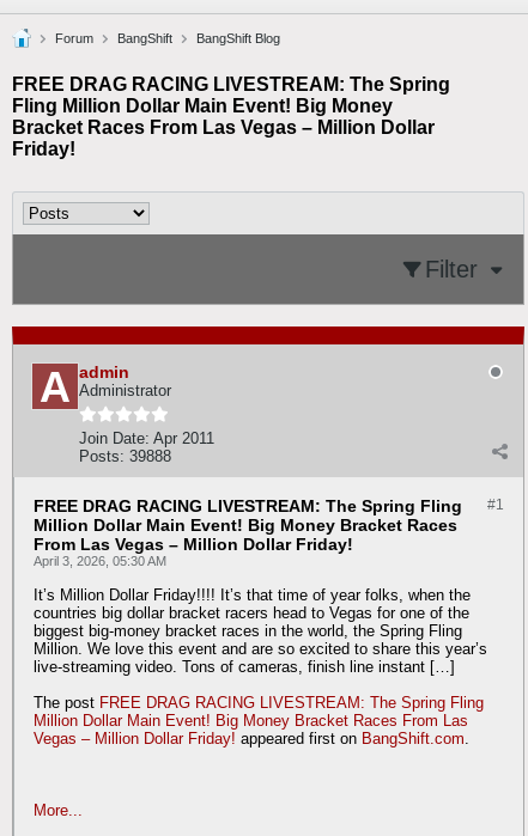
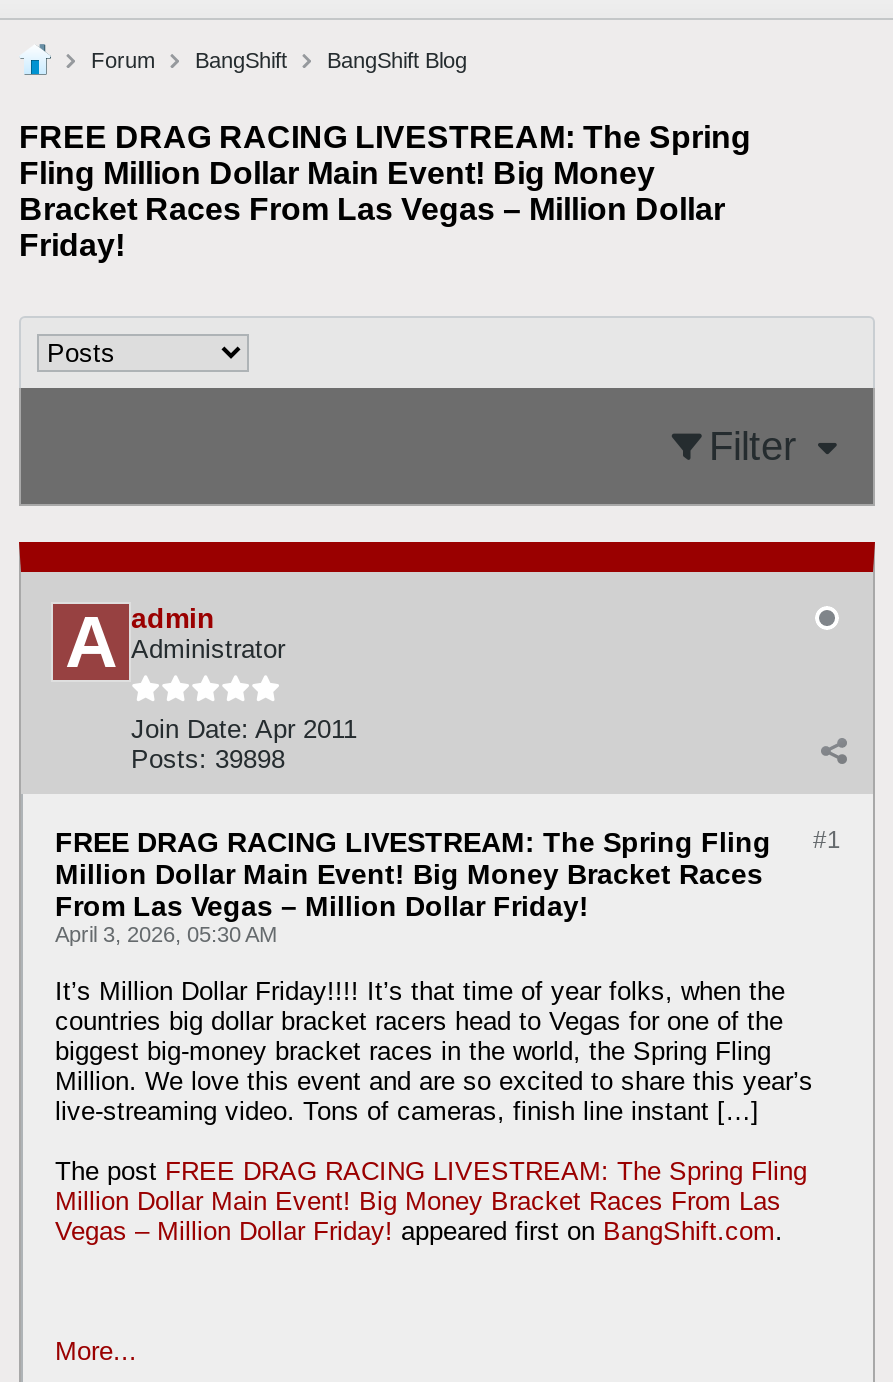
- Posts: 39888
+ Posts: 39898
